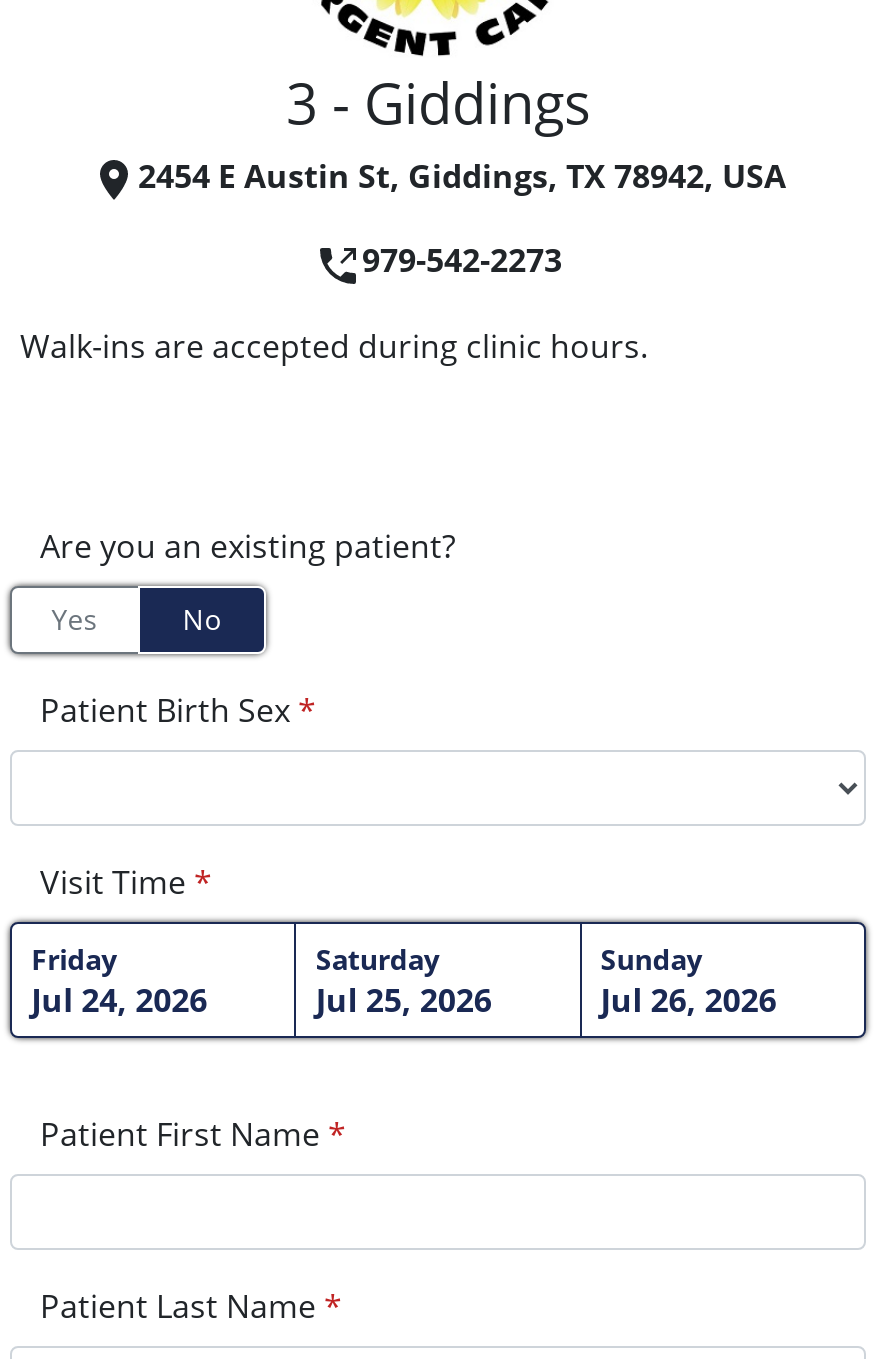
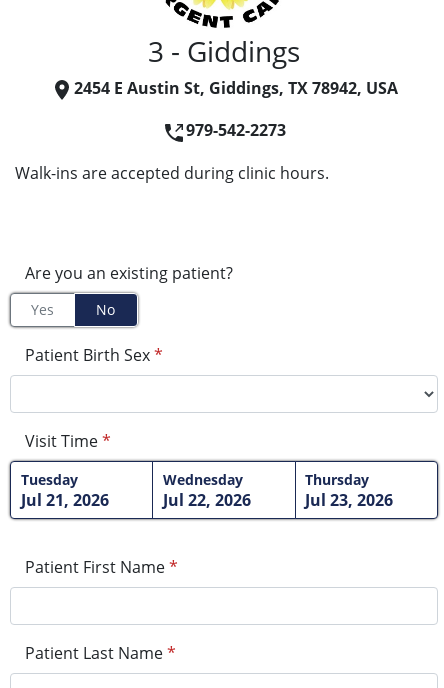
- Friday
- Jul 24, 2026
+ Tuesday
+ Jul 21, 2026

- Saturday
- Jul 25, 2026
+ Wednesday
+ Jul 22, 2026

- Sunday
- Jul 26, 2026
+ Thursday
+ Jul 23, 2026
